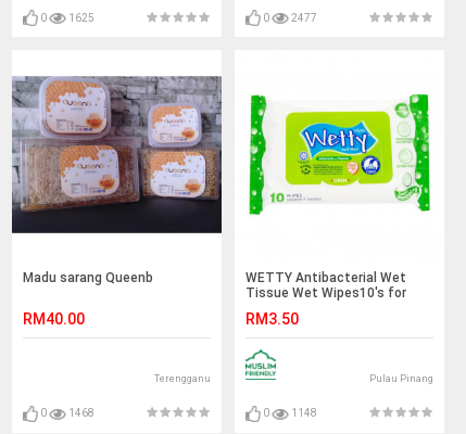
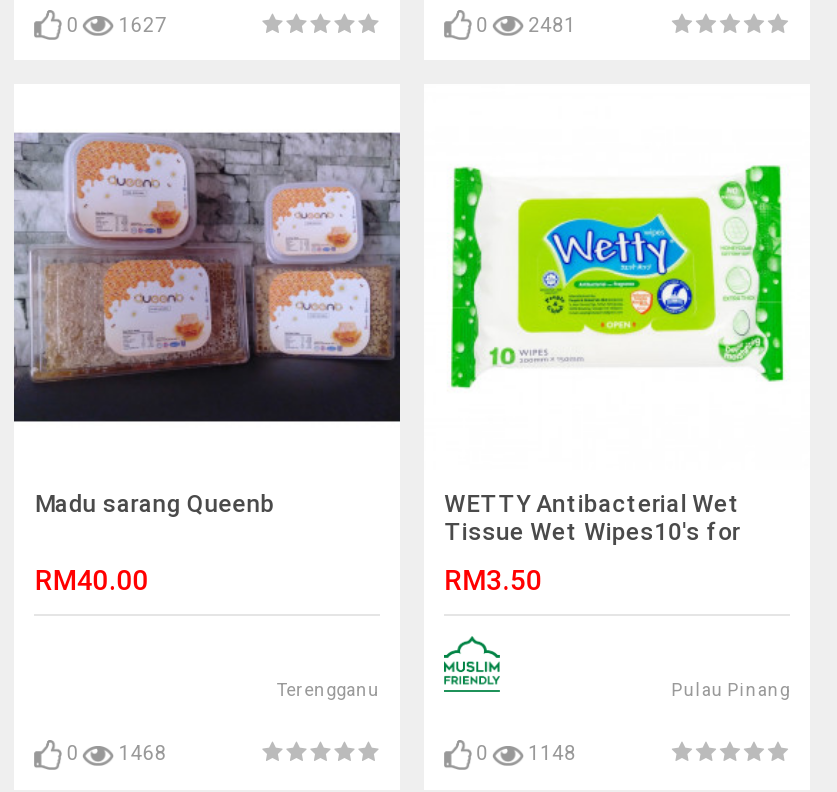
- 0 1625
+ 0 1627

- 0 2477
+ 0 2481
